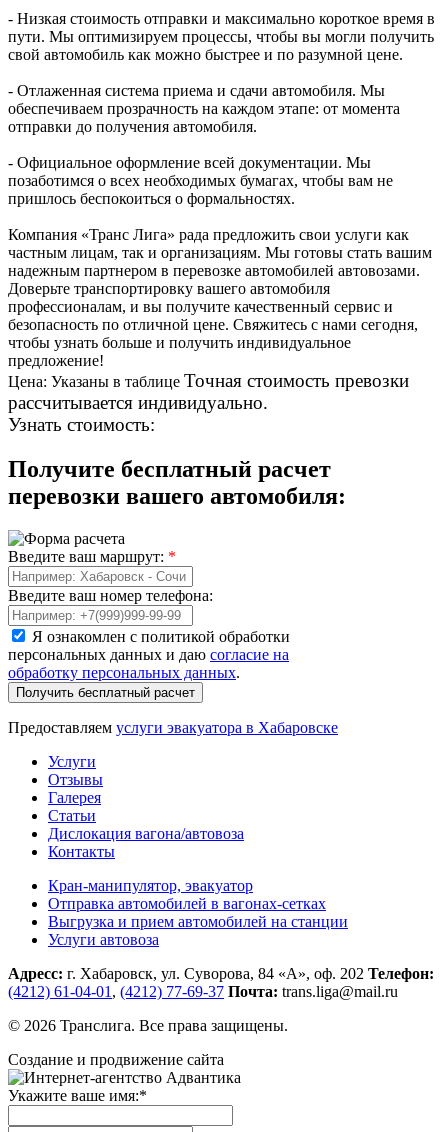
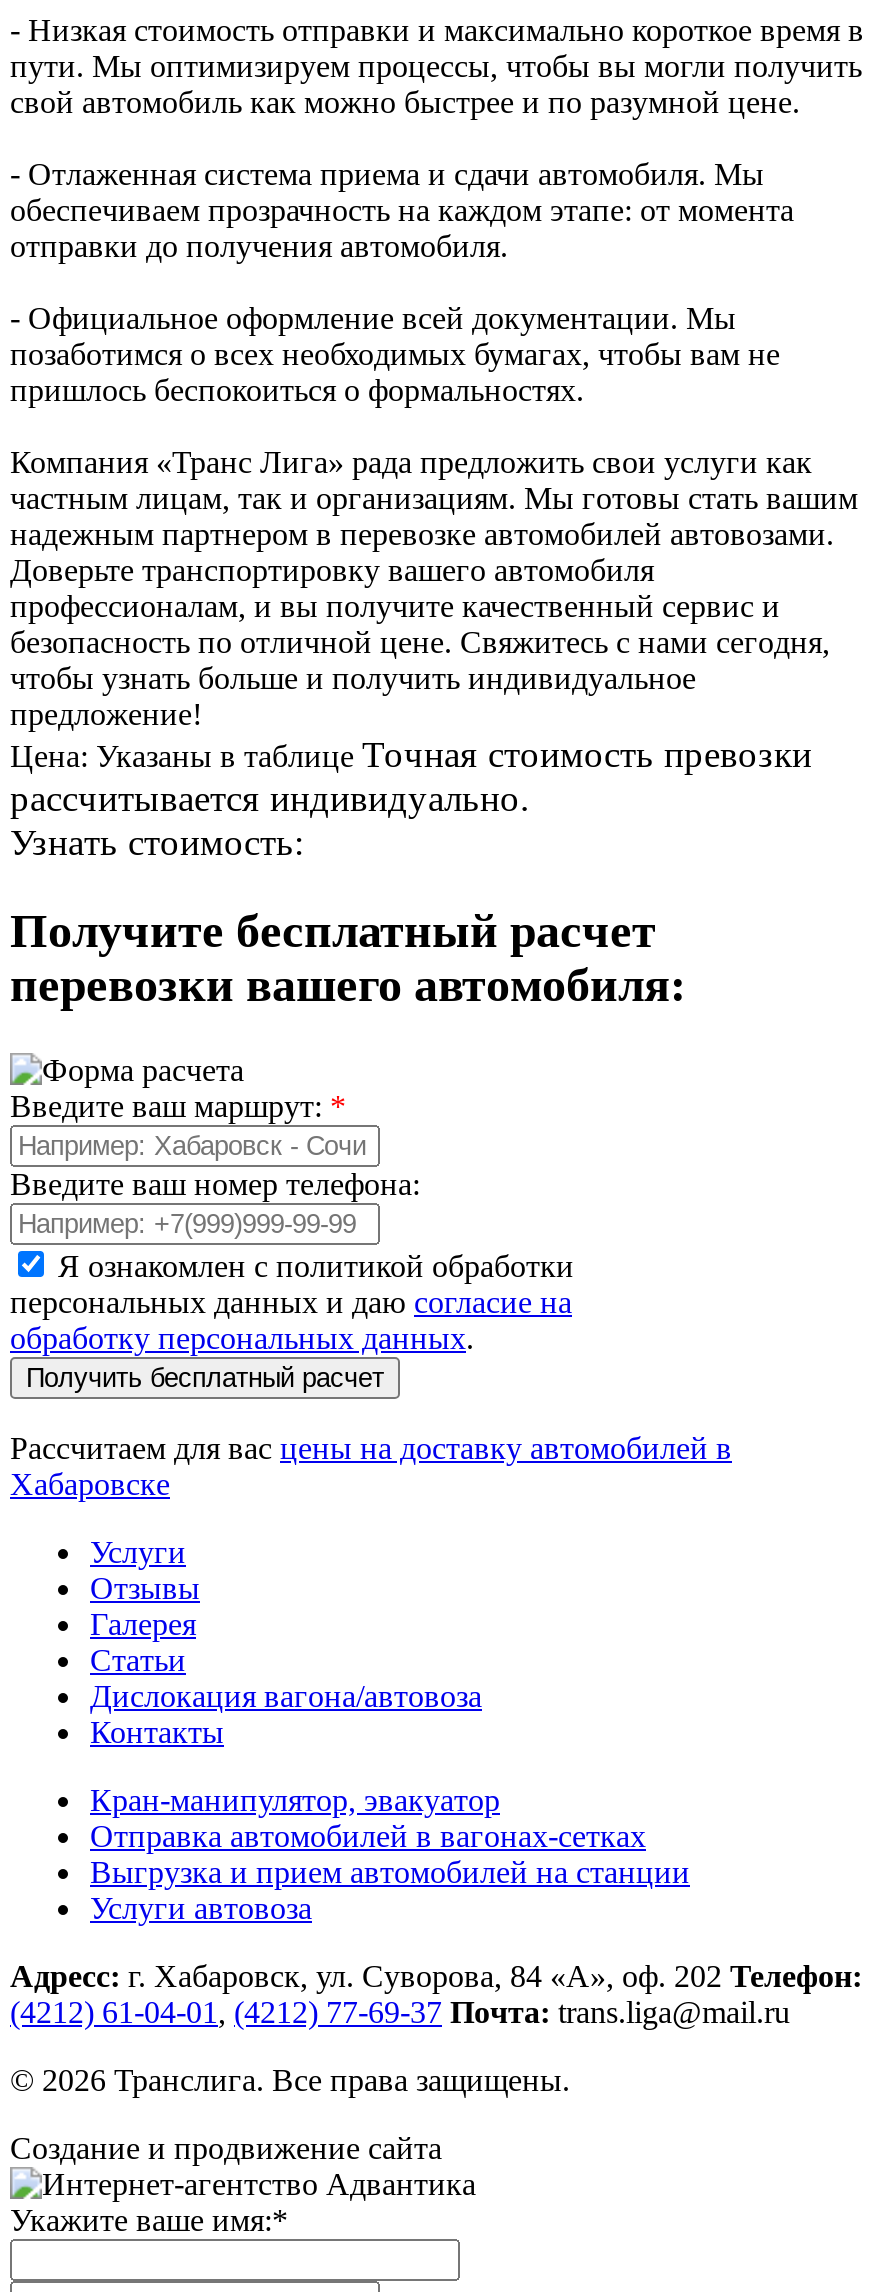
- Предоставляем услуги эвакуатора в Хабаровске
+ Рассчитаем для вас цены на доставку автомобилей в
+ Хабаровске
